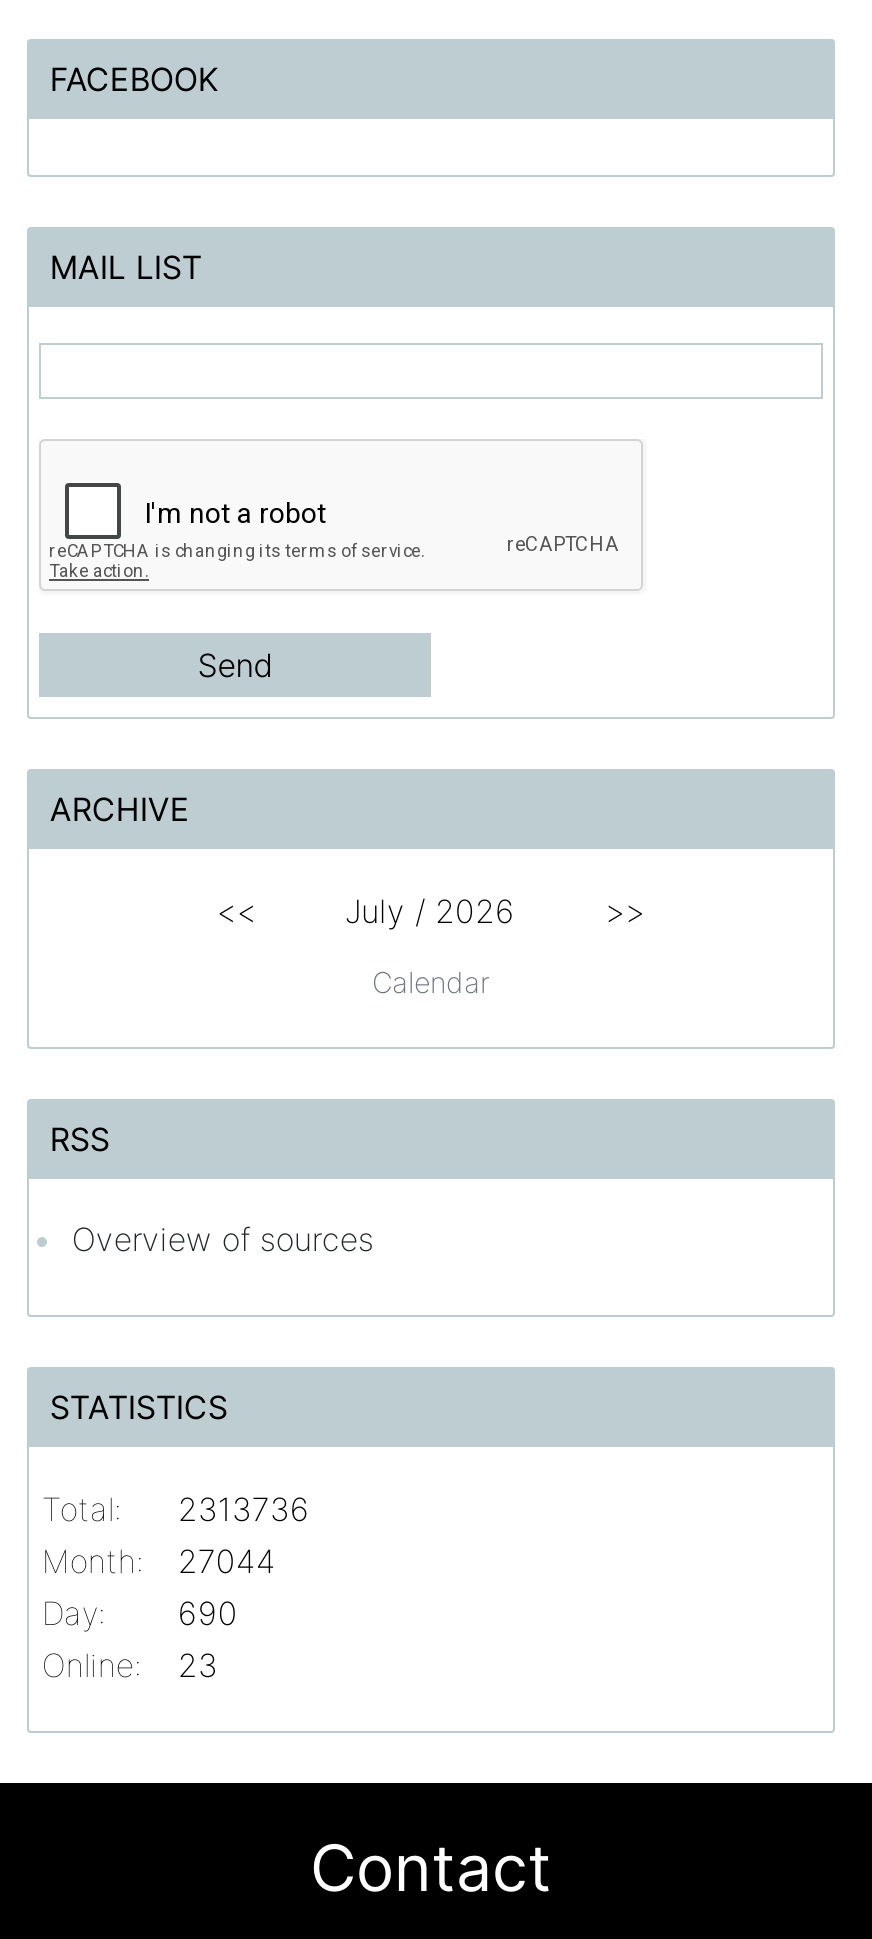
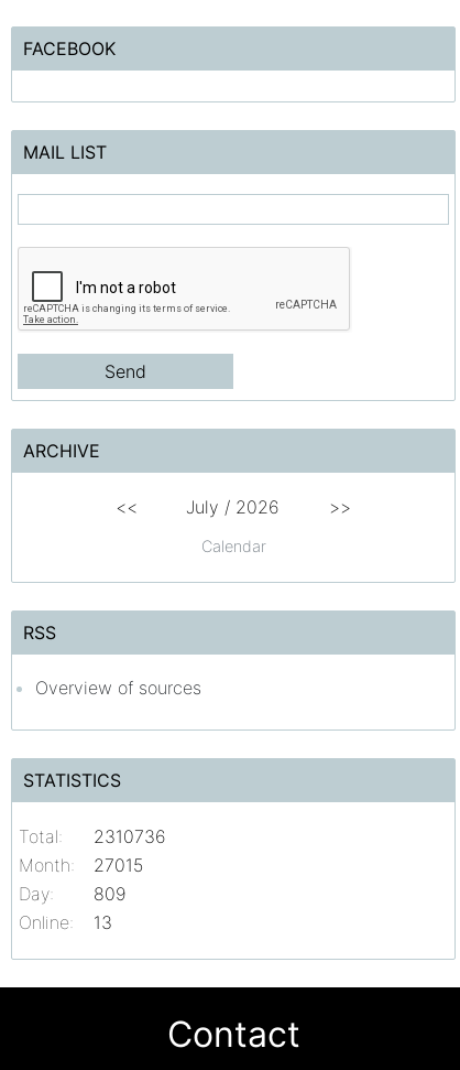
- Total: 2313736
+ Total: 2310736

- Month: 27044
+ Month: 27015

- Day: 690
+ Day: 809

- Online: 23
+ Online: 13
